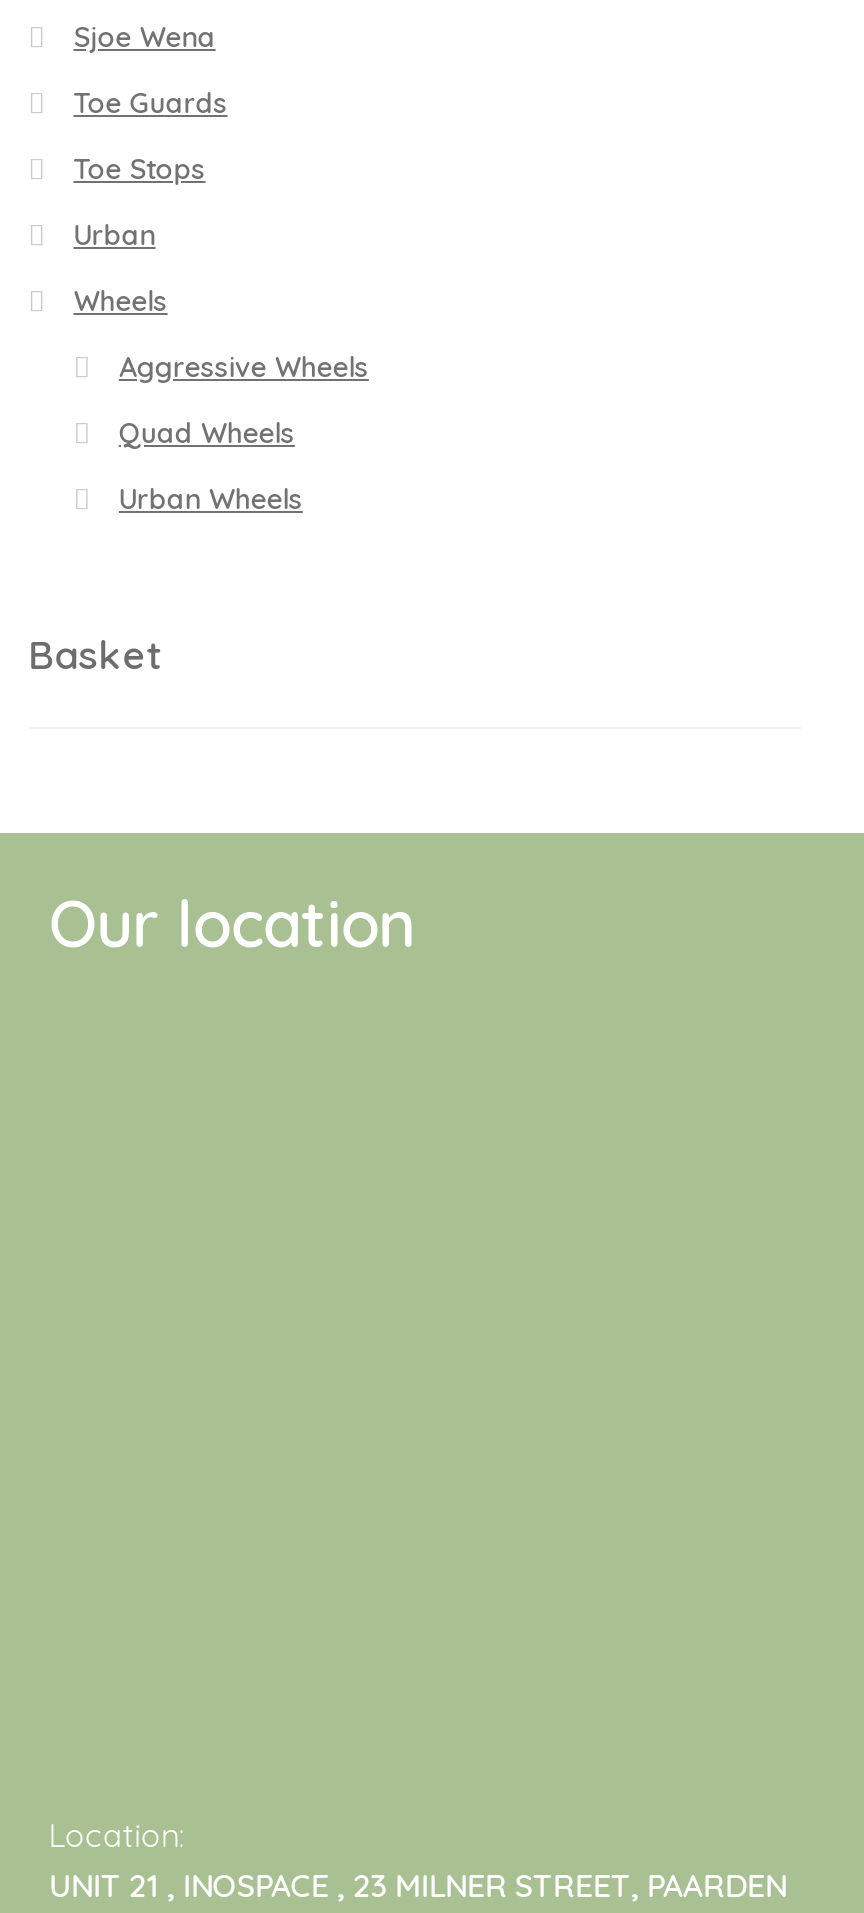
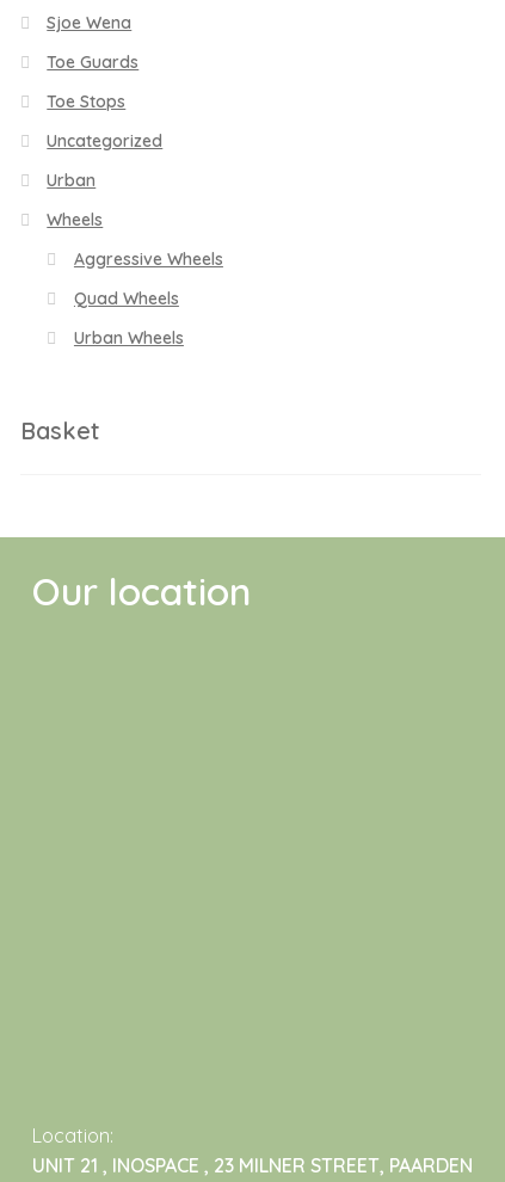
+ Uncategorized
